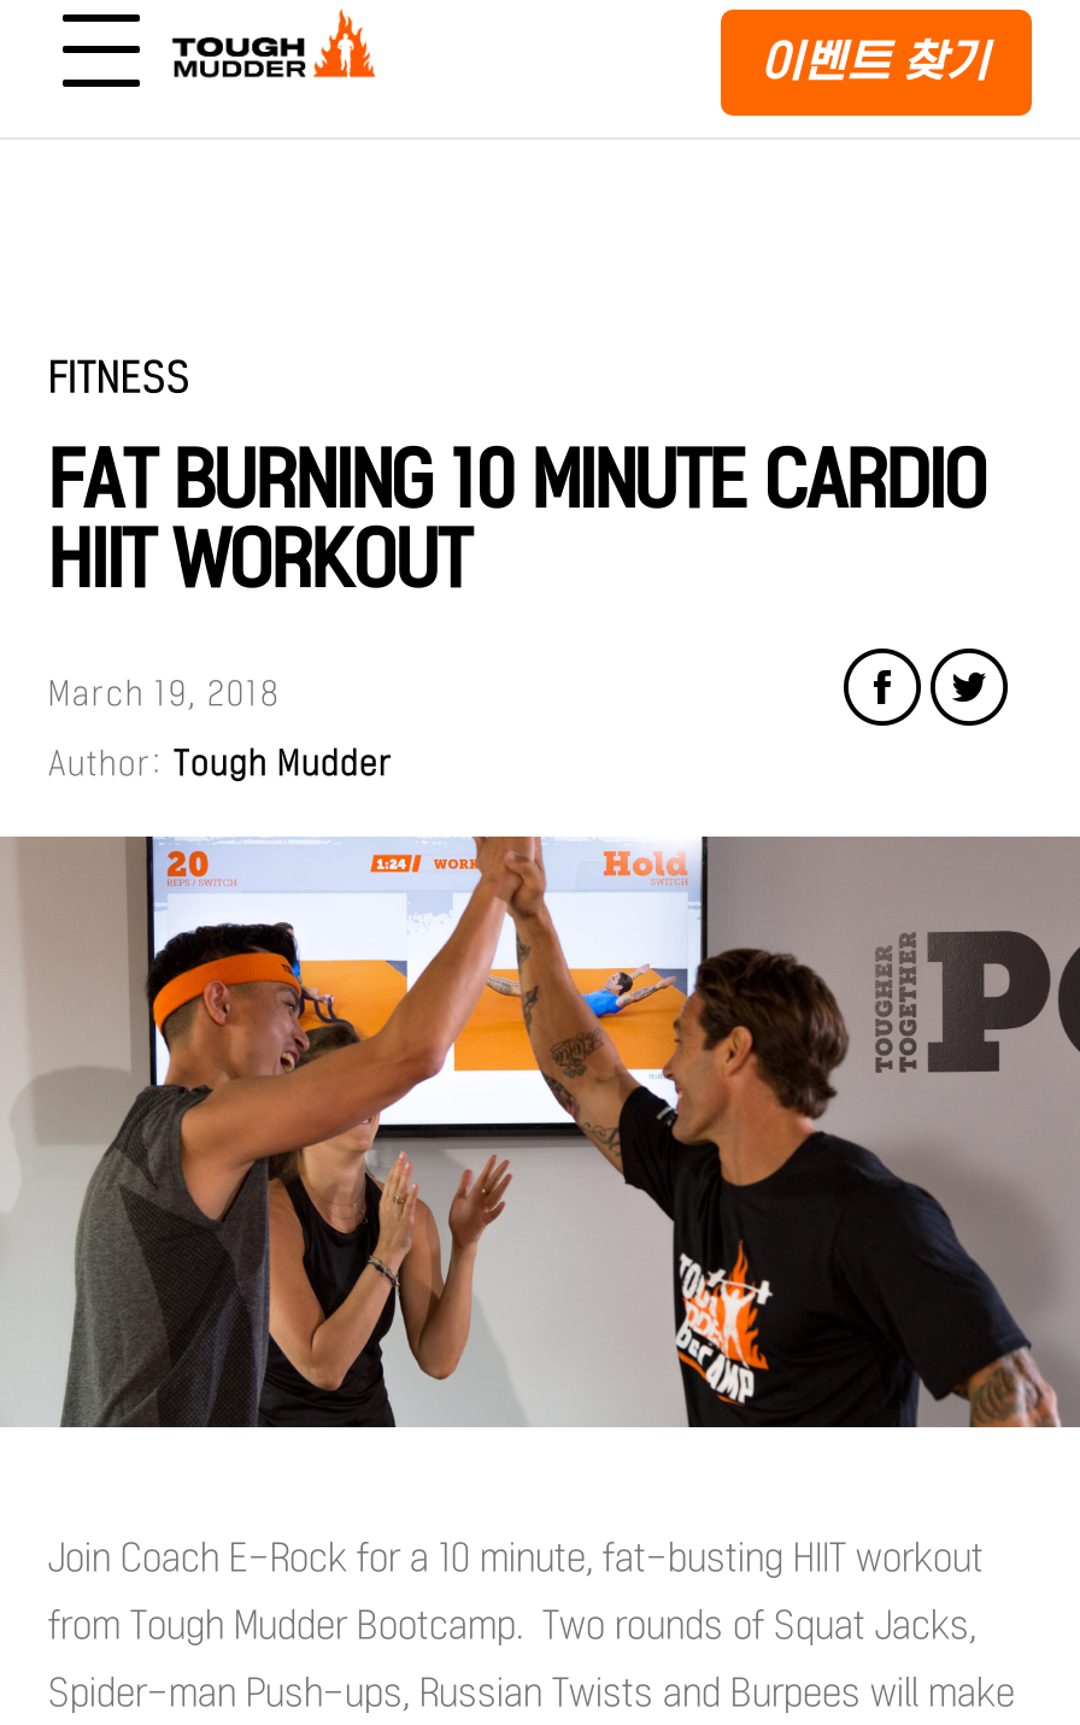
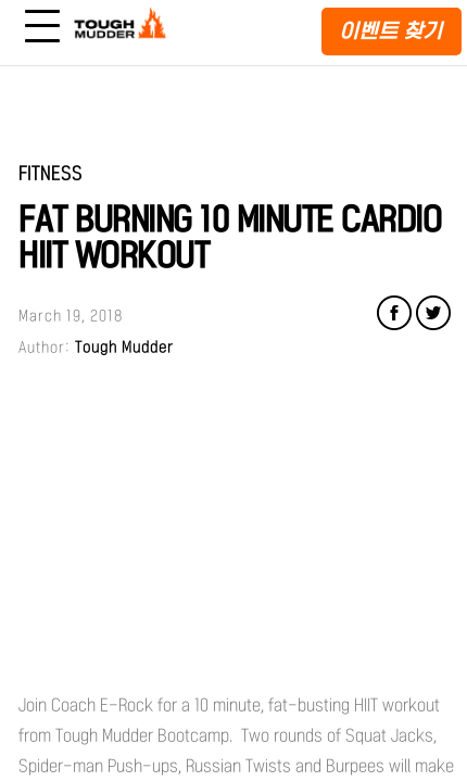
- [image]
